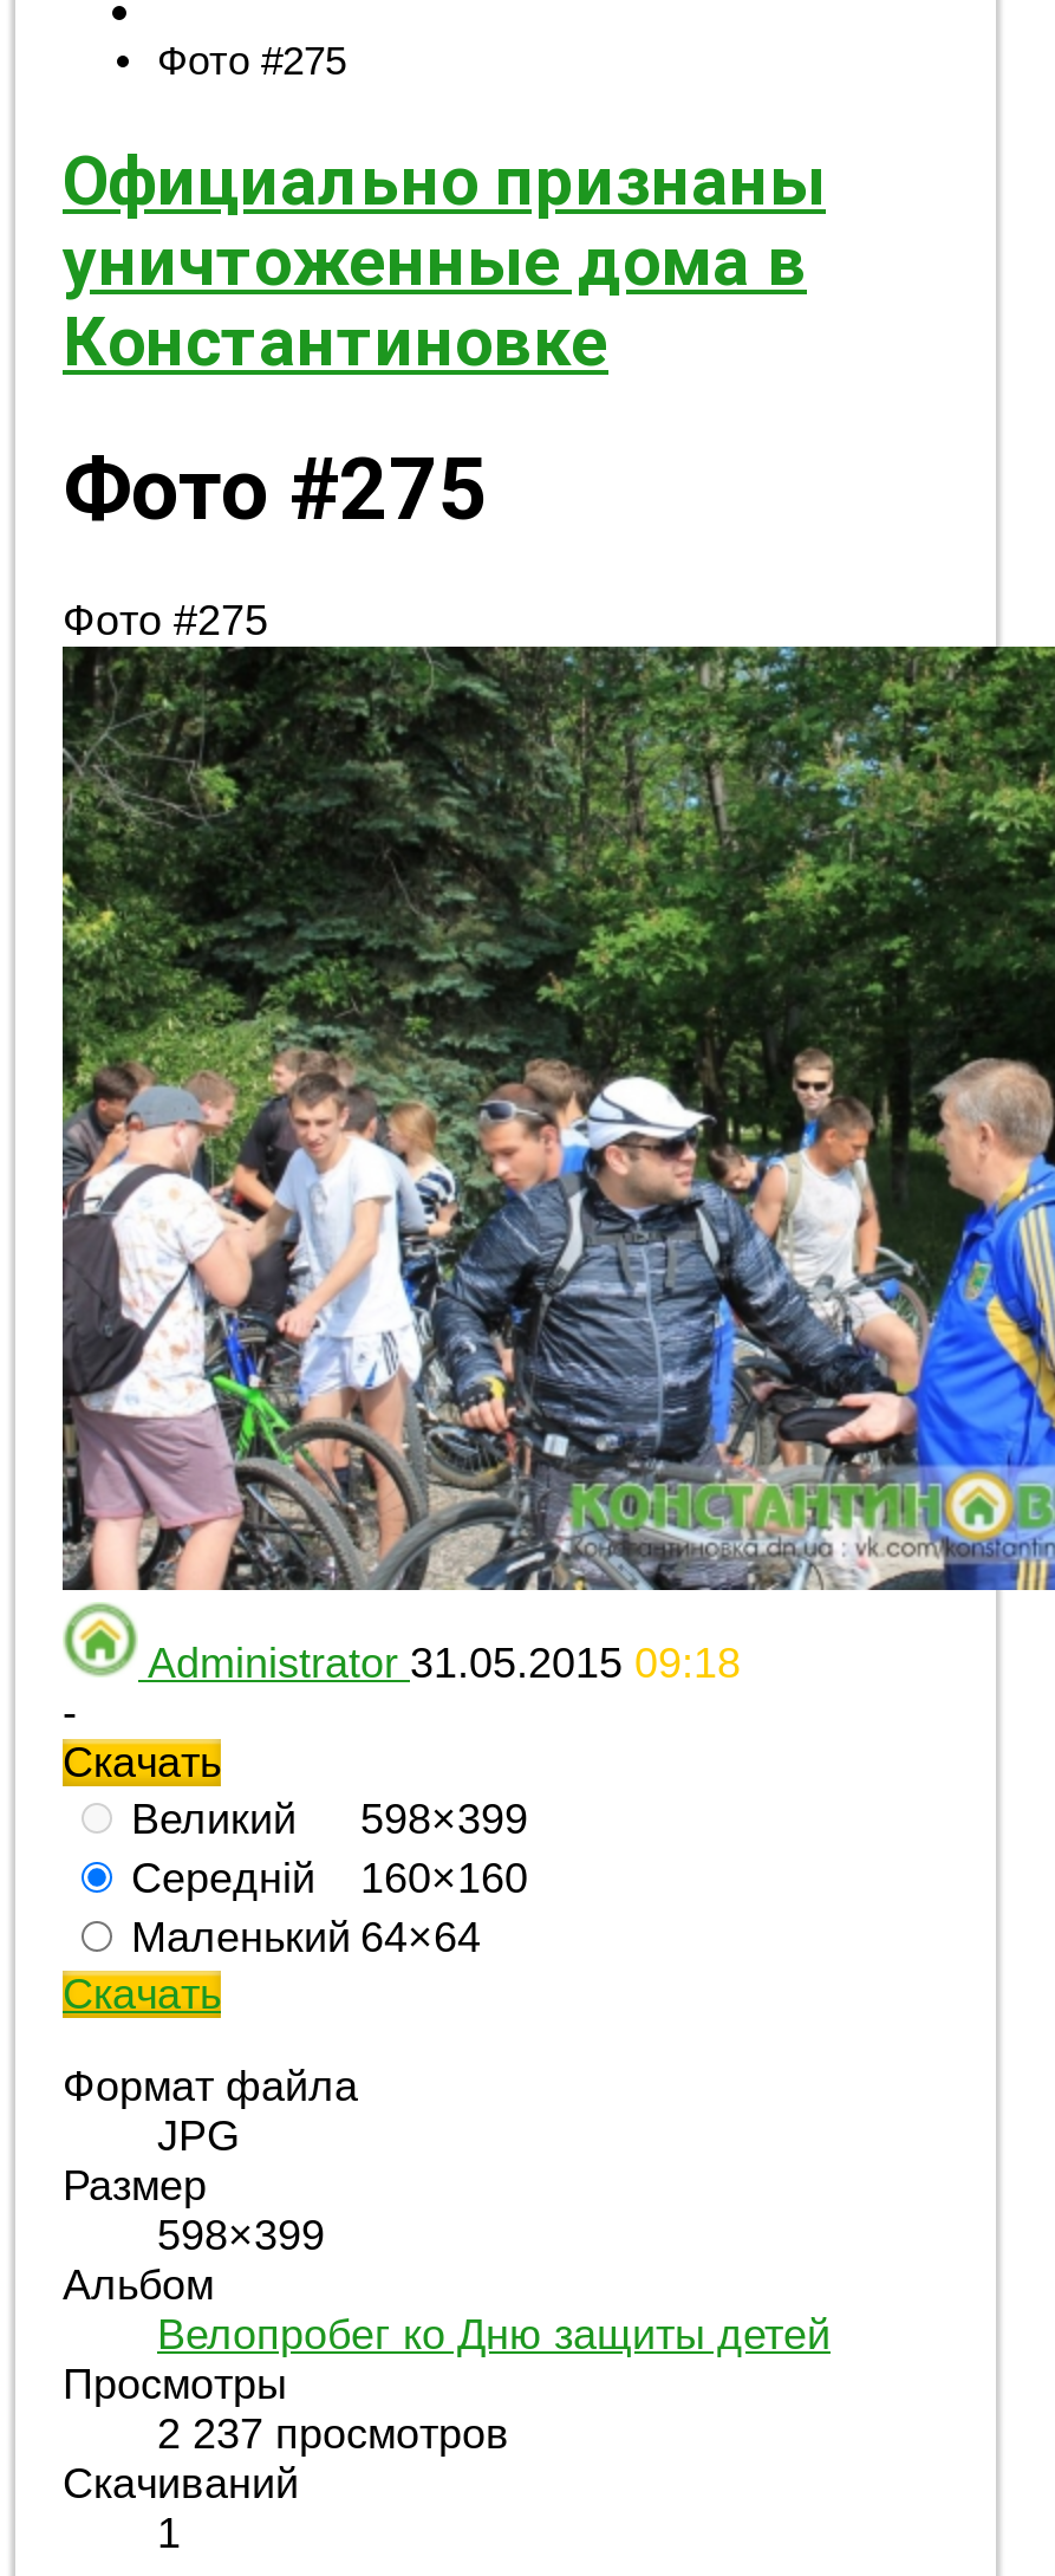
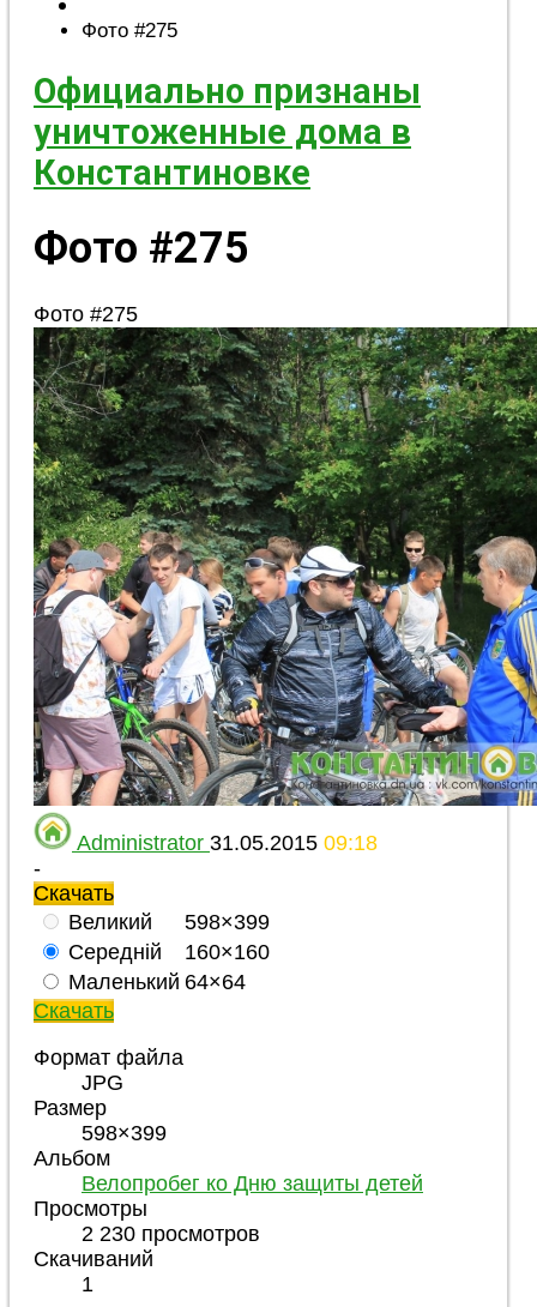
- 2 237 просмотров
+ 2 230 просмотров
